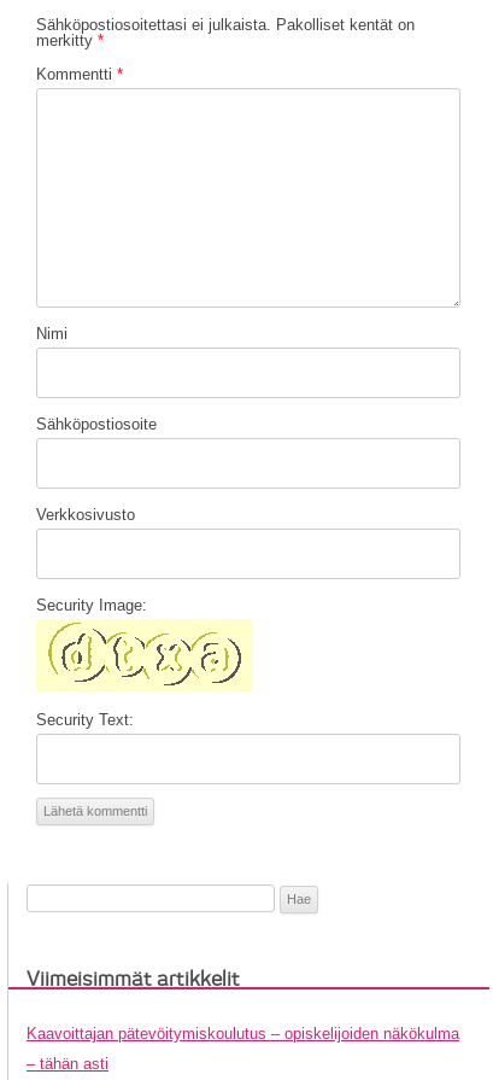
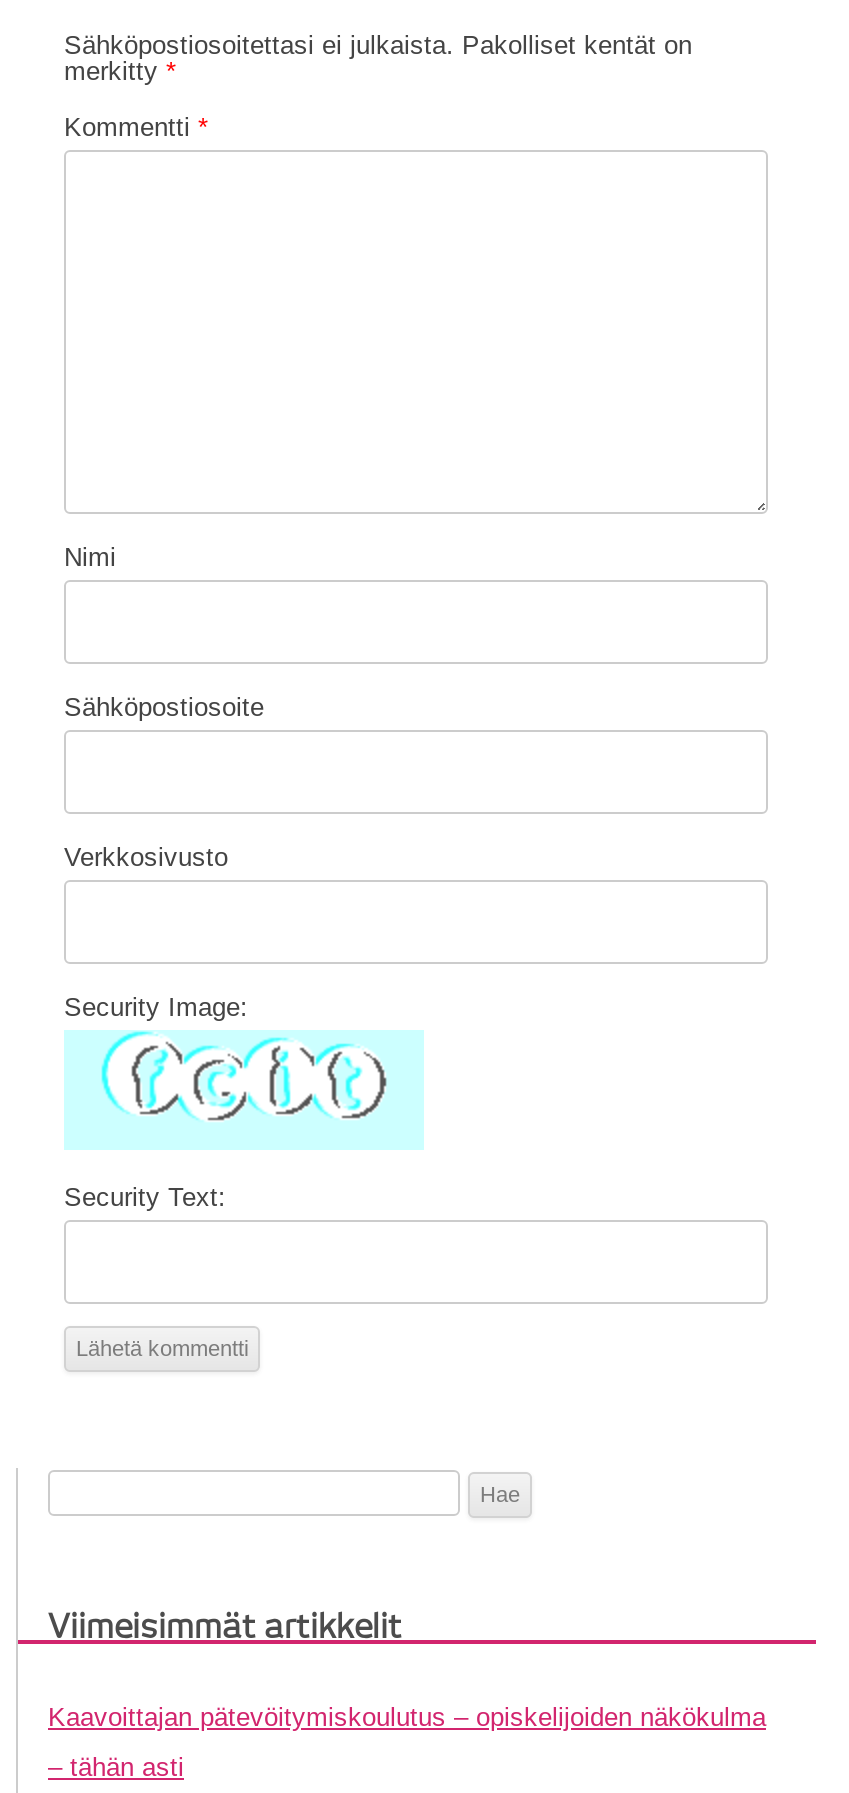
- [image]
+ [image]
